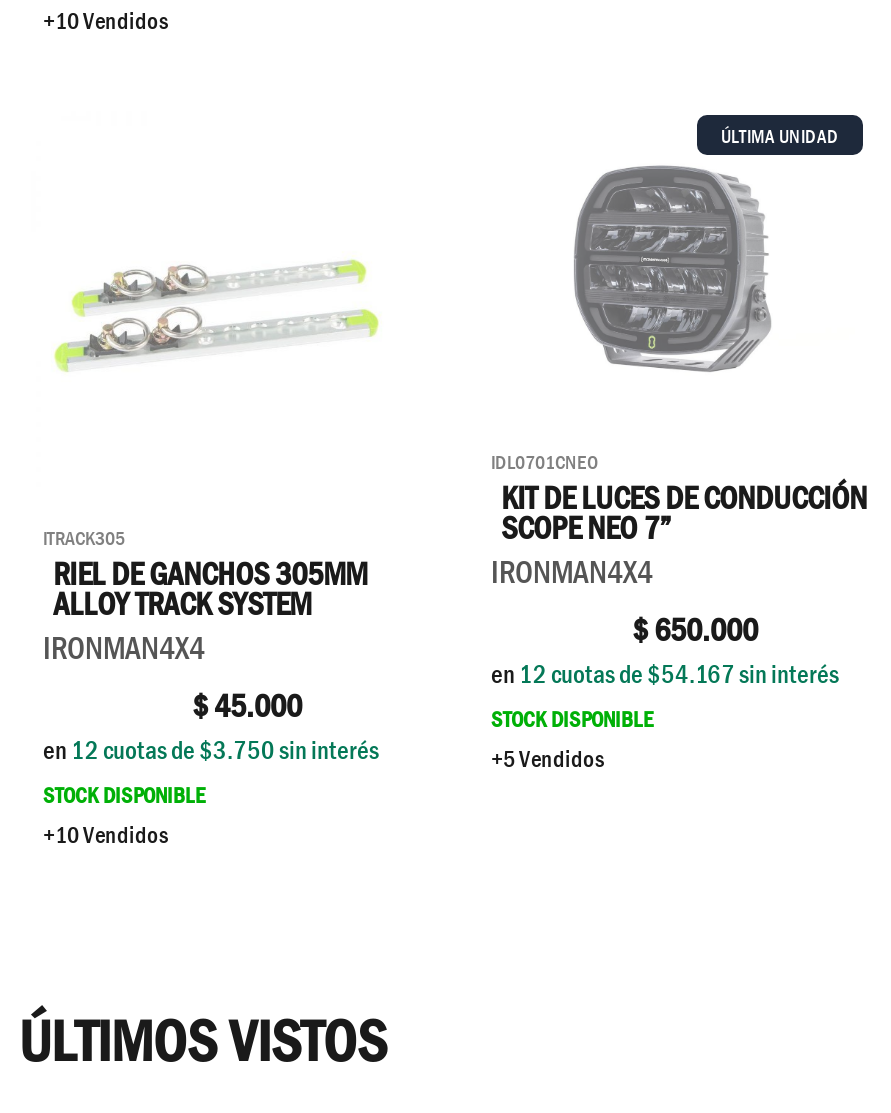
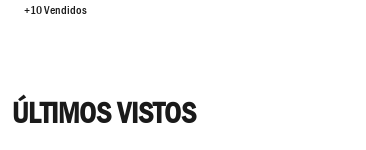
- ÚLTIMA UNIDAD

- [image]
- IDL0701CNEO
- KIT DE LUCES DE CONDUCCIÓN
- SCOPE NEO 7”
- IRONMAN4X4
- $650.000
- en 12 cuotas de $54.167 sin interés
- STOCK DISPONIBLE
- +5 Vendidos

- [image]

- ITRACK305
- RIEL DE GANCHOS 305MM
- ALLOY TRACK SYSTEM
- IRONMAN4X4
- $45.000
- en 12 cuotas de $3.750 sin interés
- STOCK DISPONIBLE
- +10 Vendidos
